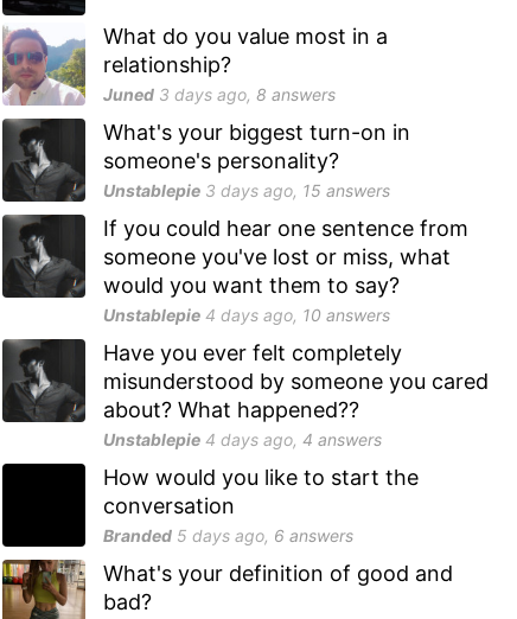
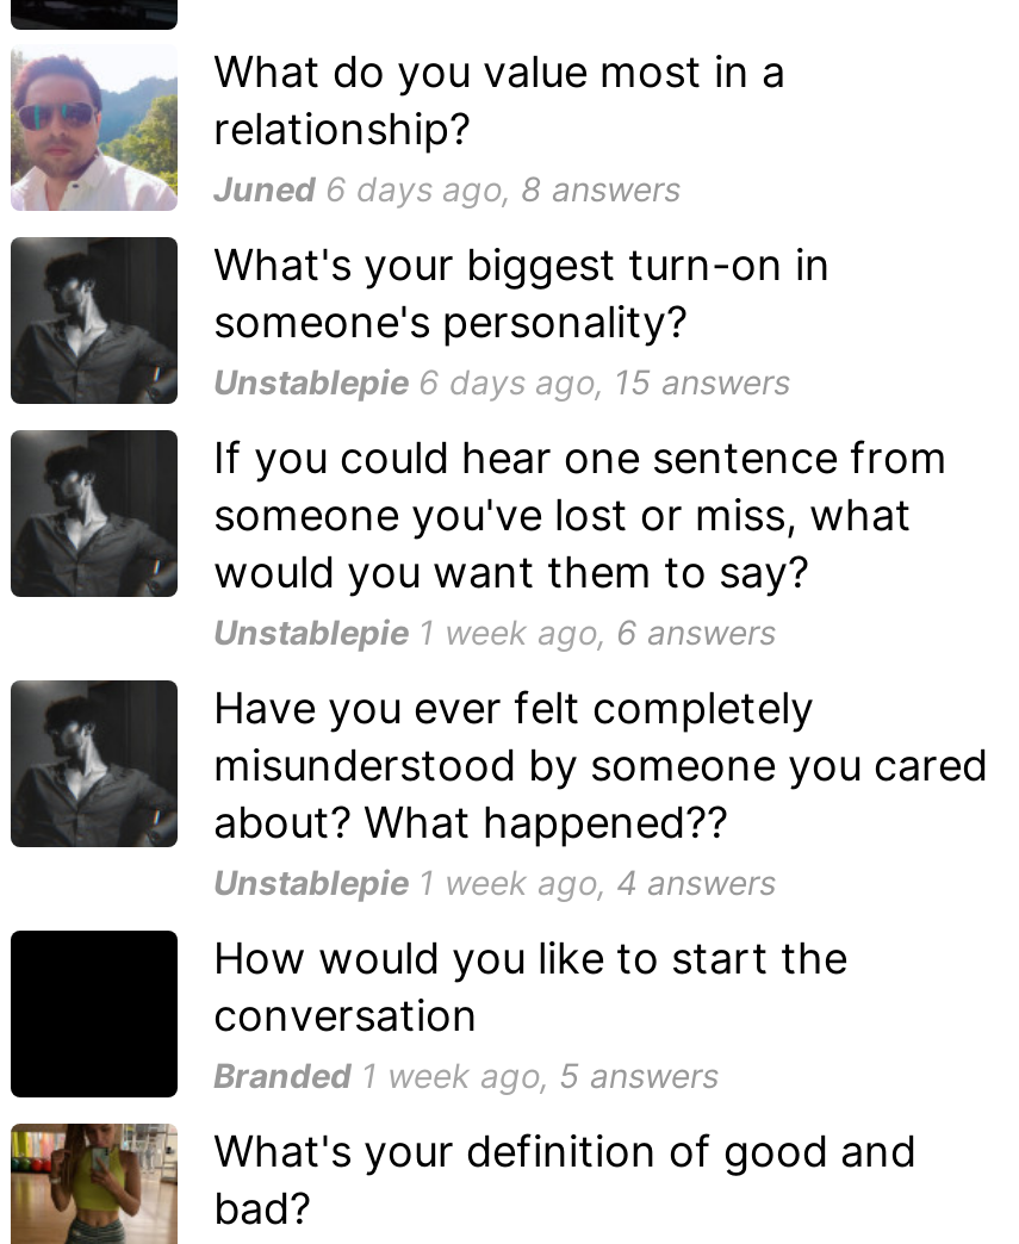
- Juned 3 days ago, 8 answers
+ Juned 6 days ago, 8 answers

- Unstablepie 3 days ago, 15 answers
+ Unstablepie 6 days ago, 15 answers

- Unstablepie 4 days ago, 10 answers
+ Unstablepie 1 week ago, 6 answers

- Unstablepie 4 days ago, 4 answers
+ Unstablepie 1 week ago, 4 answers

- Branded 5 days ago, 6 answers
+ Branded 1 week ago, 5 answers
